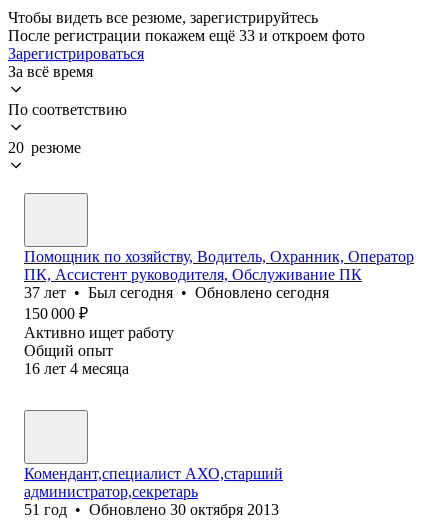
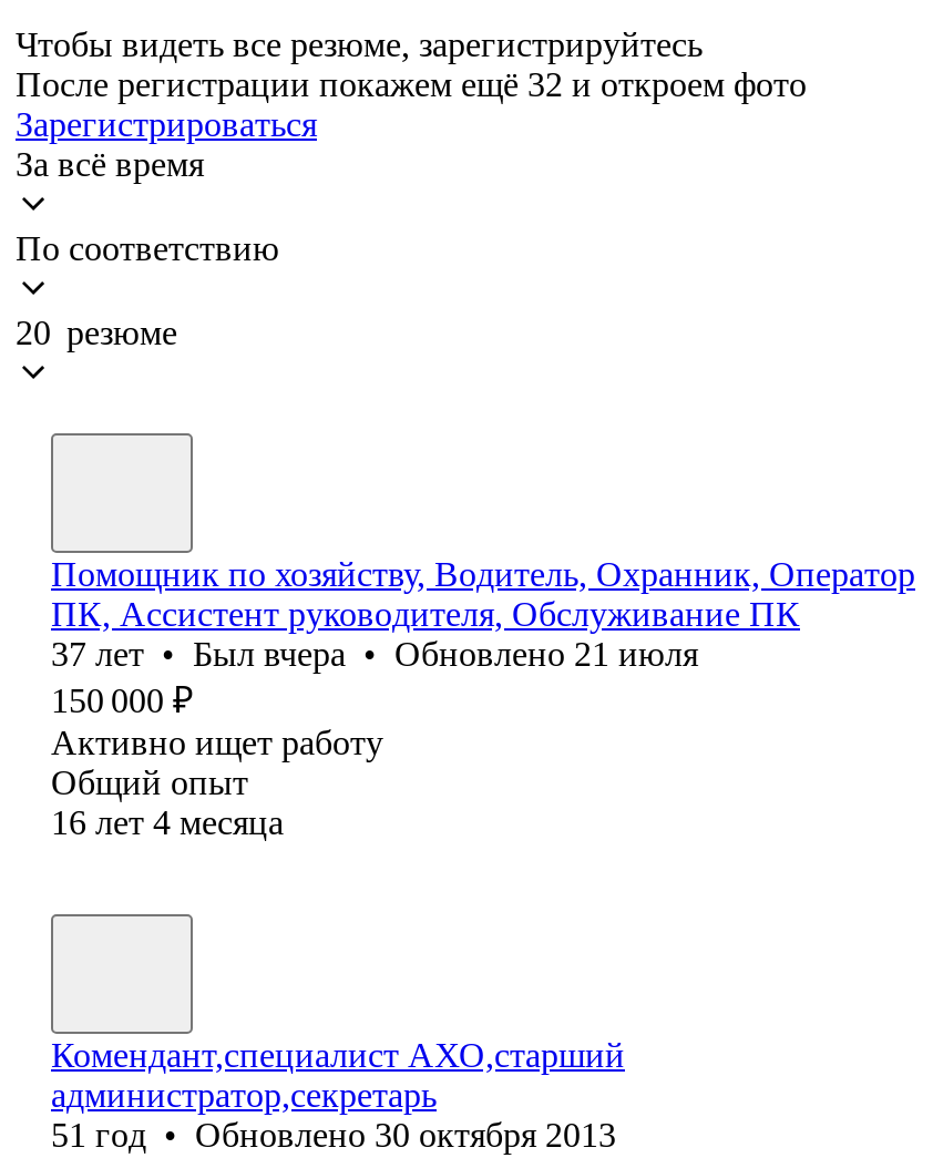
- После регистрации покажем ещё 33 и откроем фото
+ После регистрации покажем ещё 32 и откроем фото

- 37 лет • Был сегодня • Обновлено сегодня
+ 37 лет • Был вчера • Обновлено 21 июля
